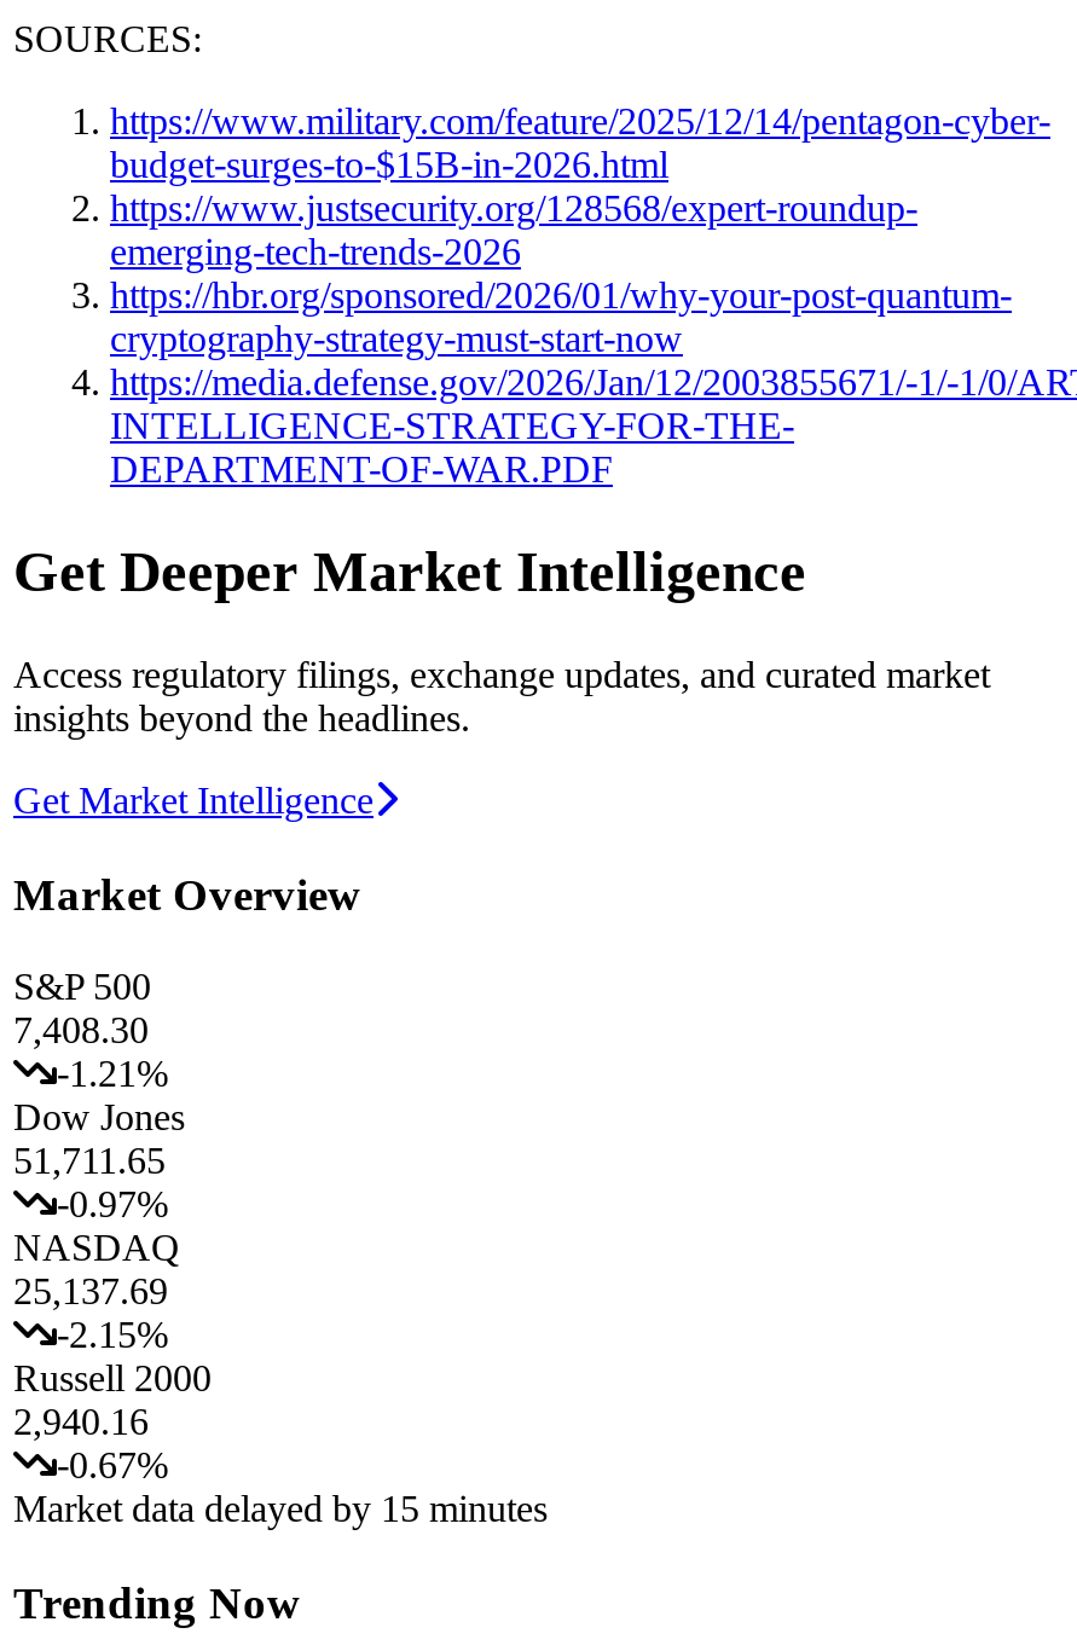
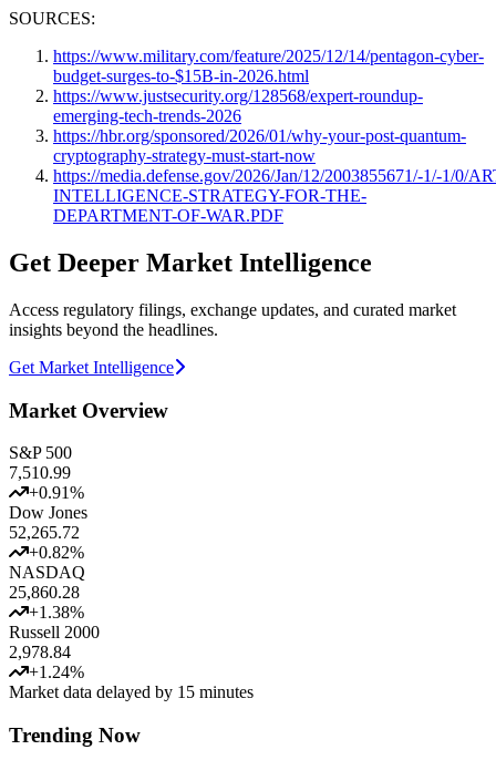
- 7,408.30
- -1.21%
+ 7,510.99
+ +0.91%

- 51,711.65
- -0.97%
+ 52,265.72
+ +0.82%

- 25,137.69
- -2.15%
+ 25,860.28
+ + 1.38%

- 2,940.16
- -0.67%
+ 2,978.84
+ + 1.24%
